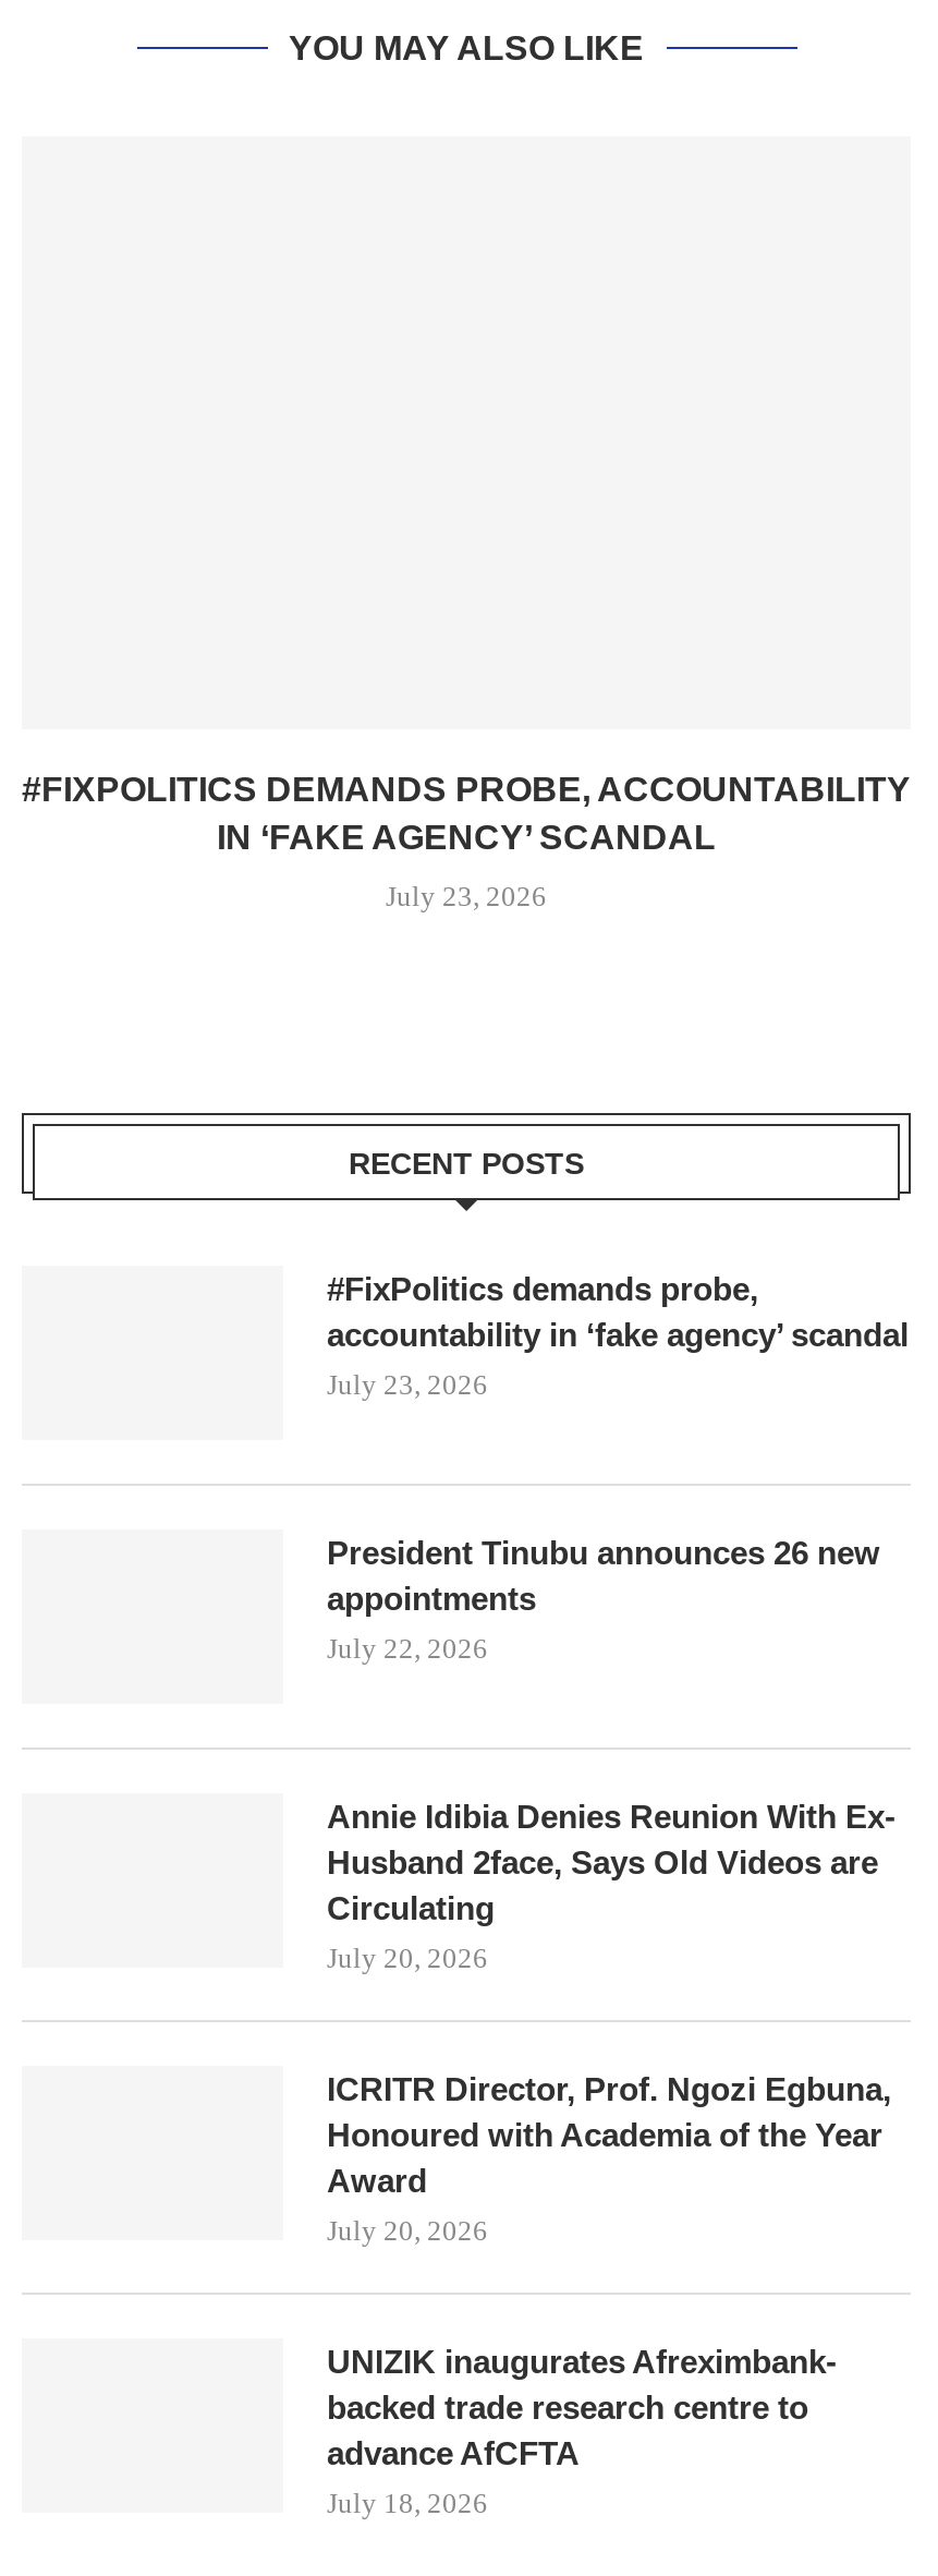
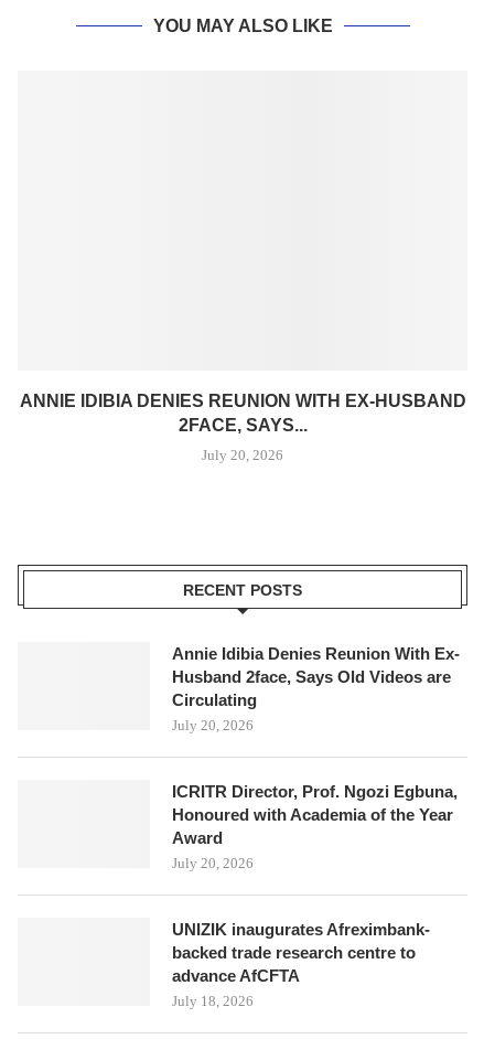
- #FIXPOLITICS DEMANDS PROBE, ACCOUNTABILITY
- IN ‘FAKE AGENCY’ SCANDAL
+ ANNIE IDIBIA DENIES REUNION WITH EX-HUSBAND
+ 2FACE, SAYS...

- July 23, 2026
+ July 20, 2026

- #FixPolitics demands probe,
- accountability in ‘fake agency’ scandal
- July 23, 2026

- President Tinubu announces 26 new
- appointments
- July 22, 2026
